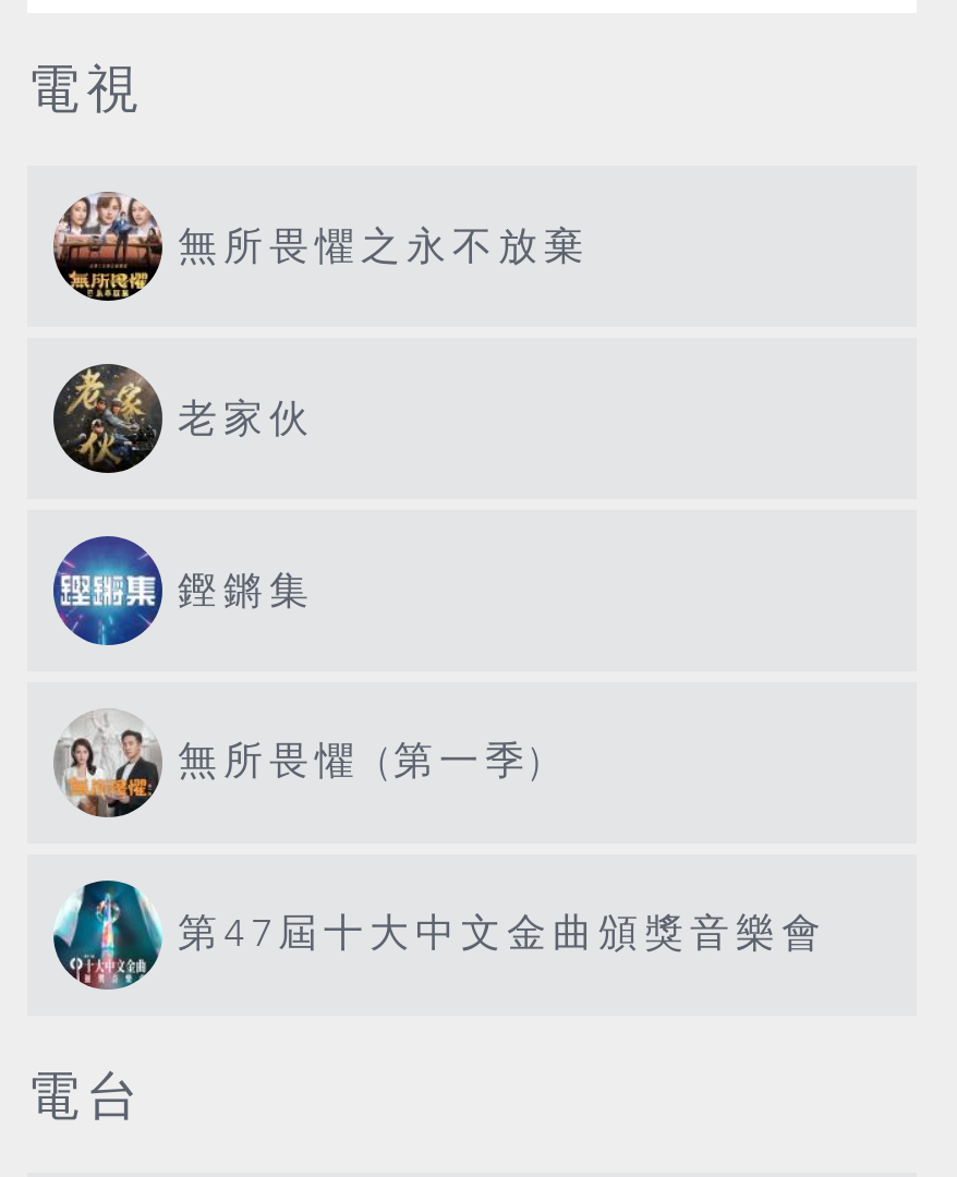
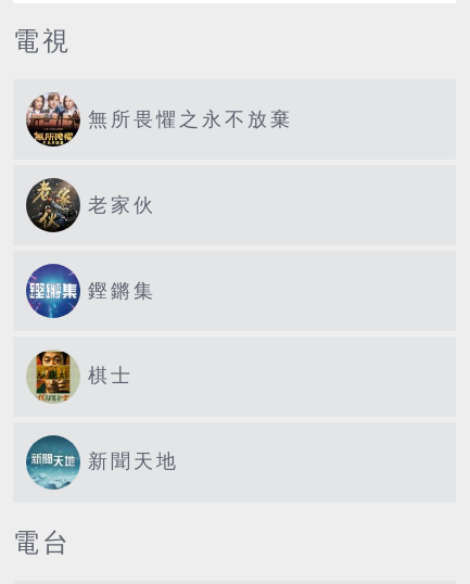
- [image]
- 無所畏懼 (第一季)
+ [image]
+ 棋士

- [image]
- 第47屆十大中文金曲頒獎音樂會
+ [image]
+ 新聞天地
